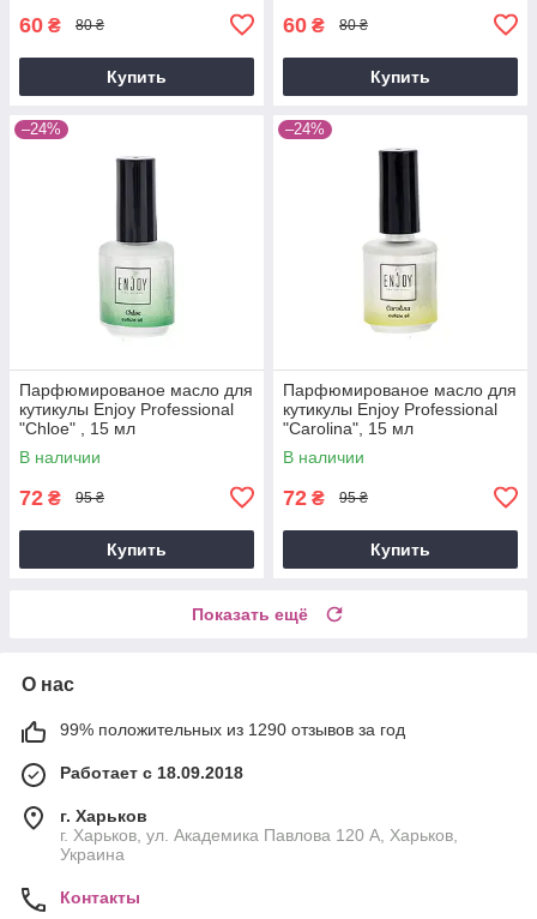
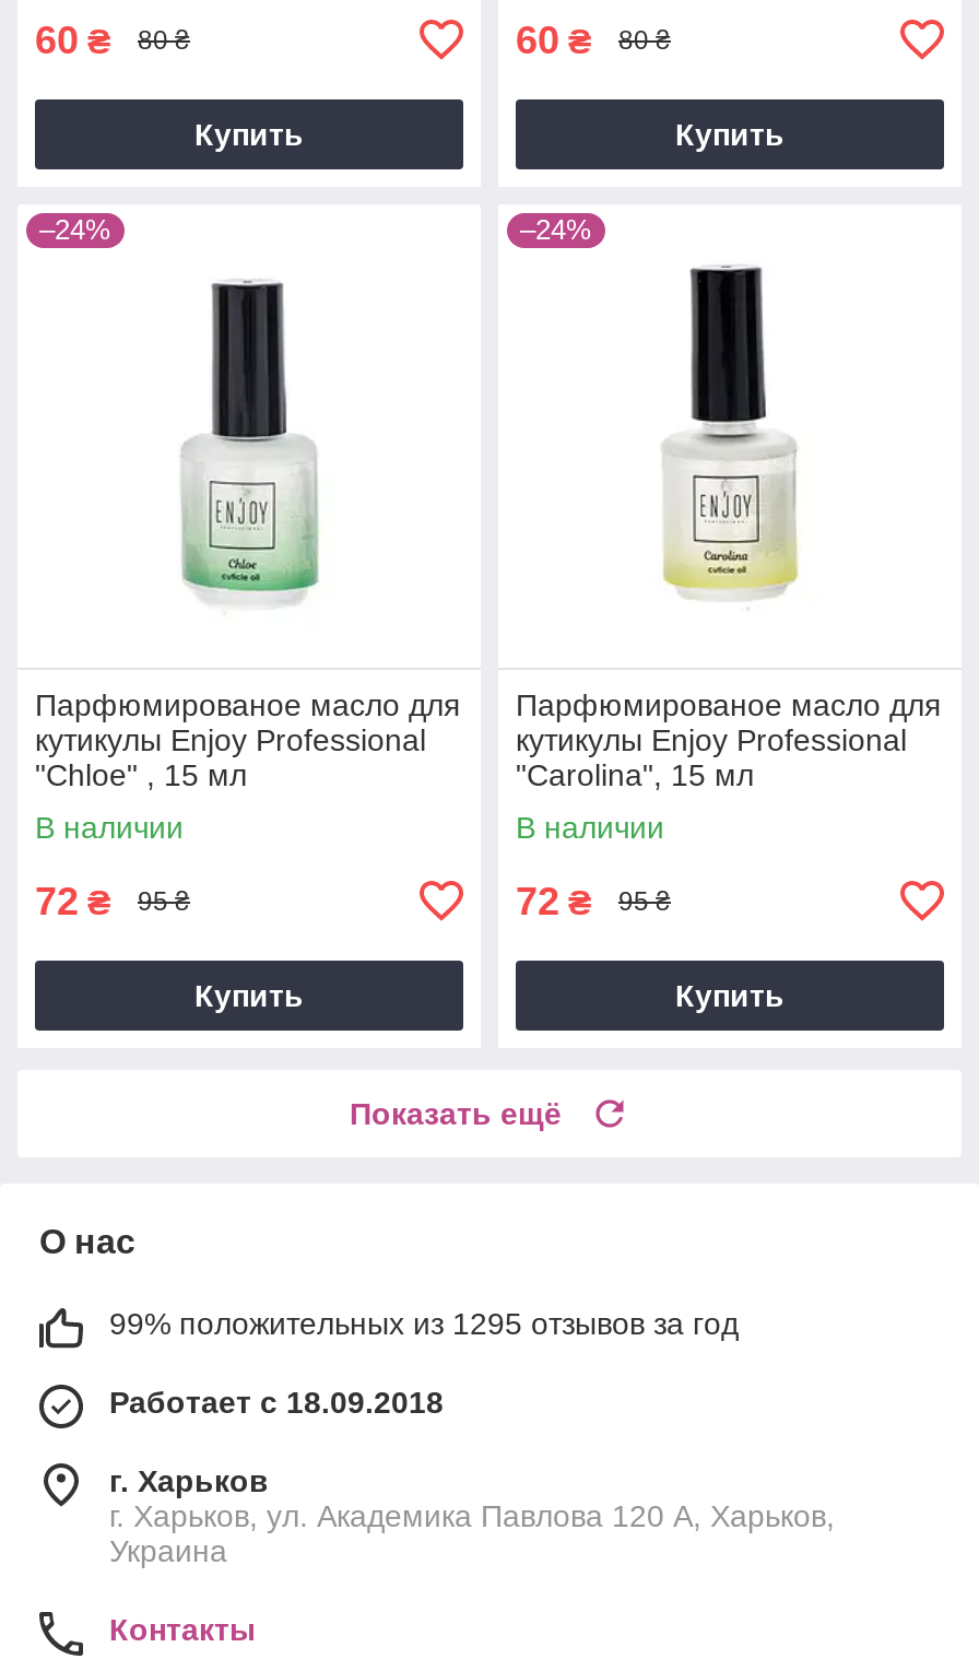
- 99% положительных из 1290 отзывов за год
+ 99% положительных из 1295 отзывов за год
